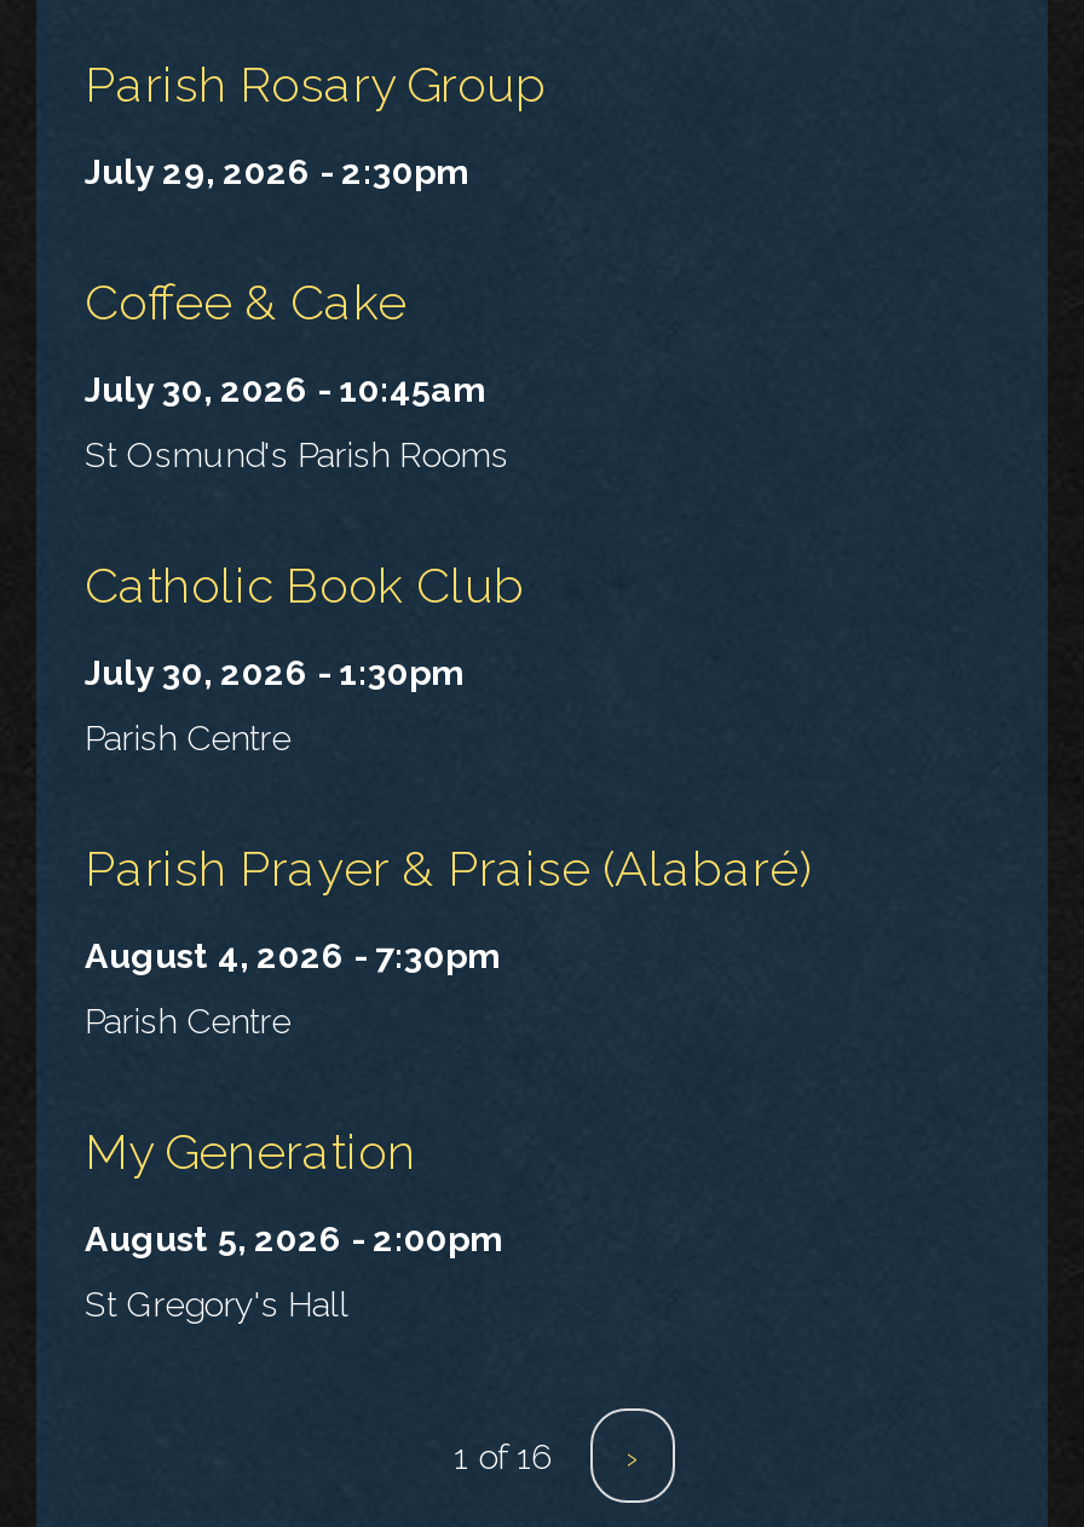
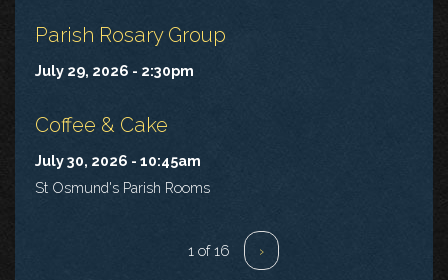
- Catholic Book Club
- July 30, 2026 - 1:30pm
- Parish Centre
- Parish Prayer & Praise (Alabaré)
- August 4, 2026 - 7:30pm
- Parish Centre
- My Generation
- August 5, 2026 - 2:00pm
- St Gregory's Hall
